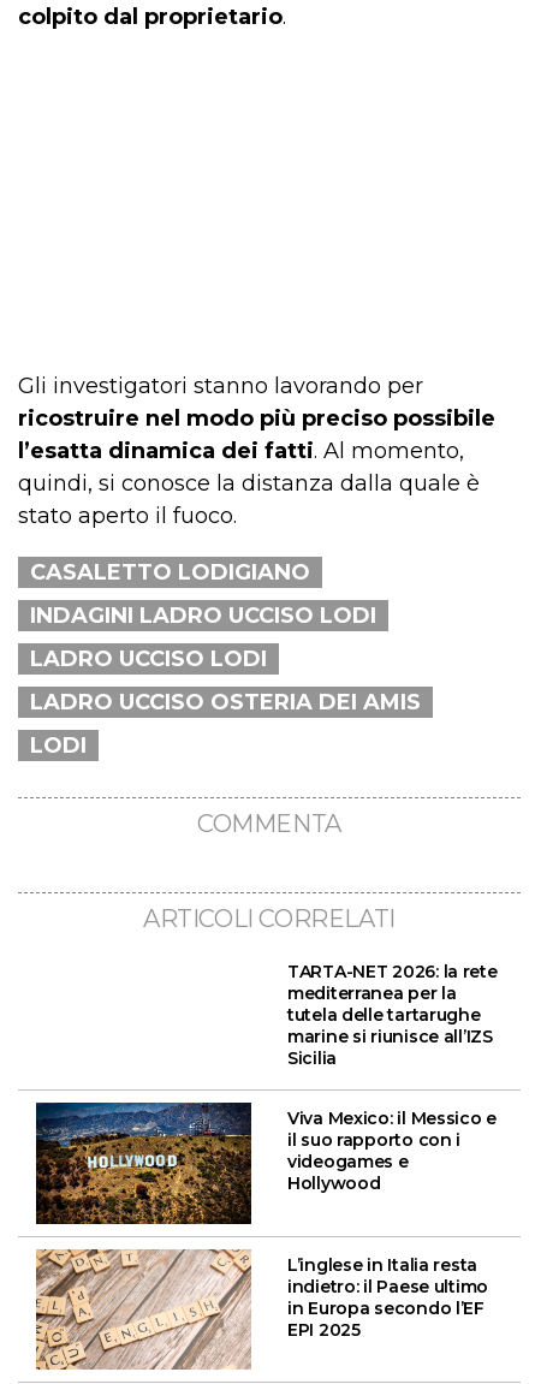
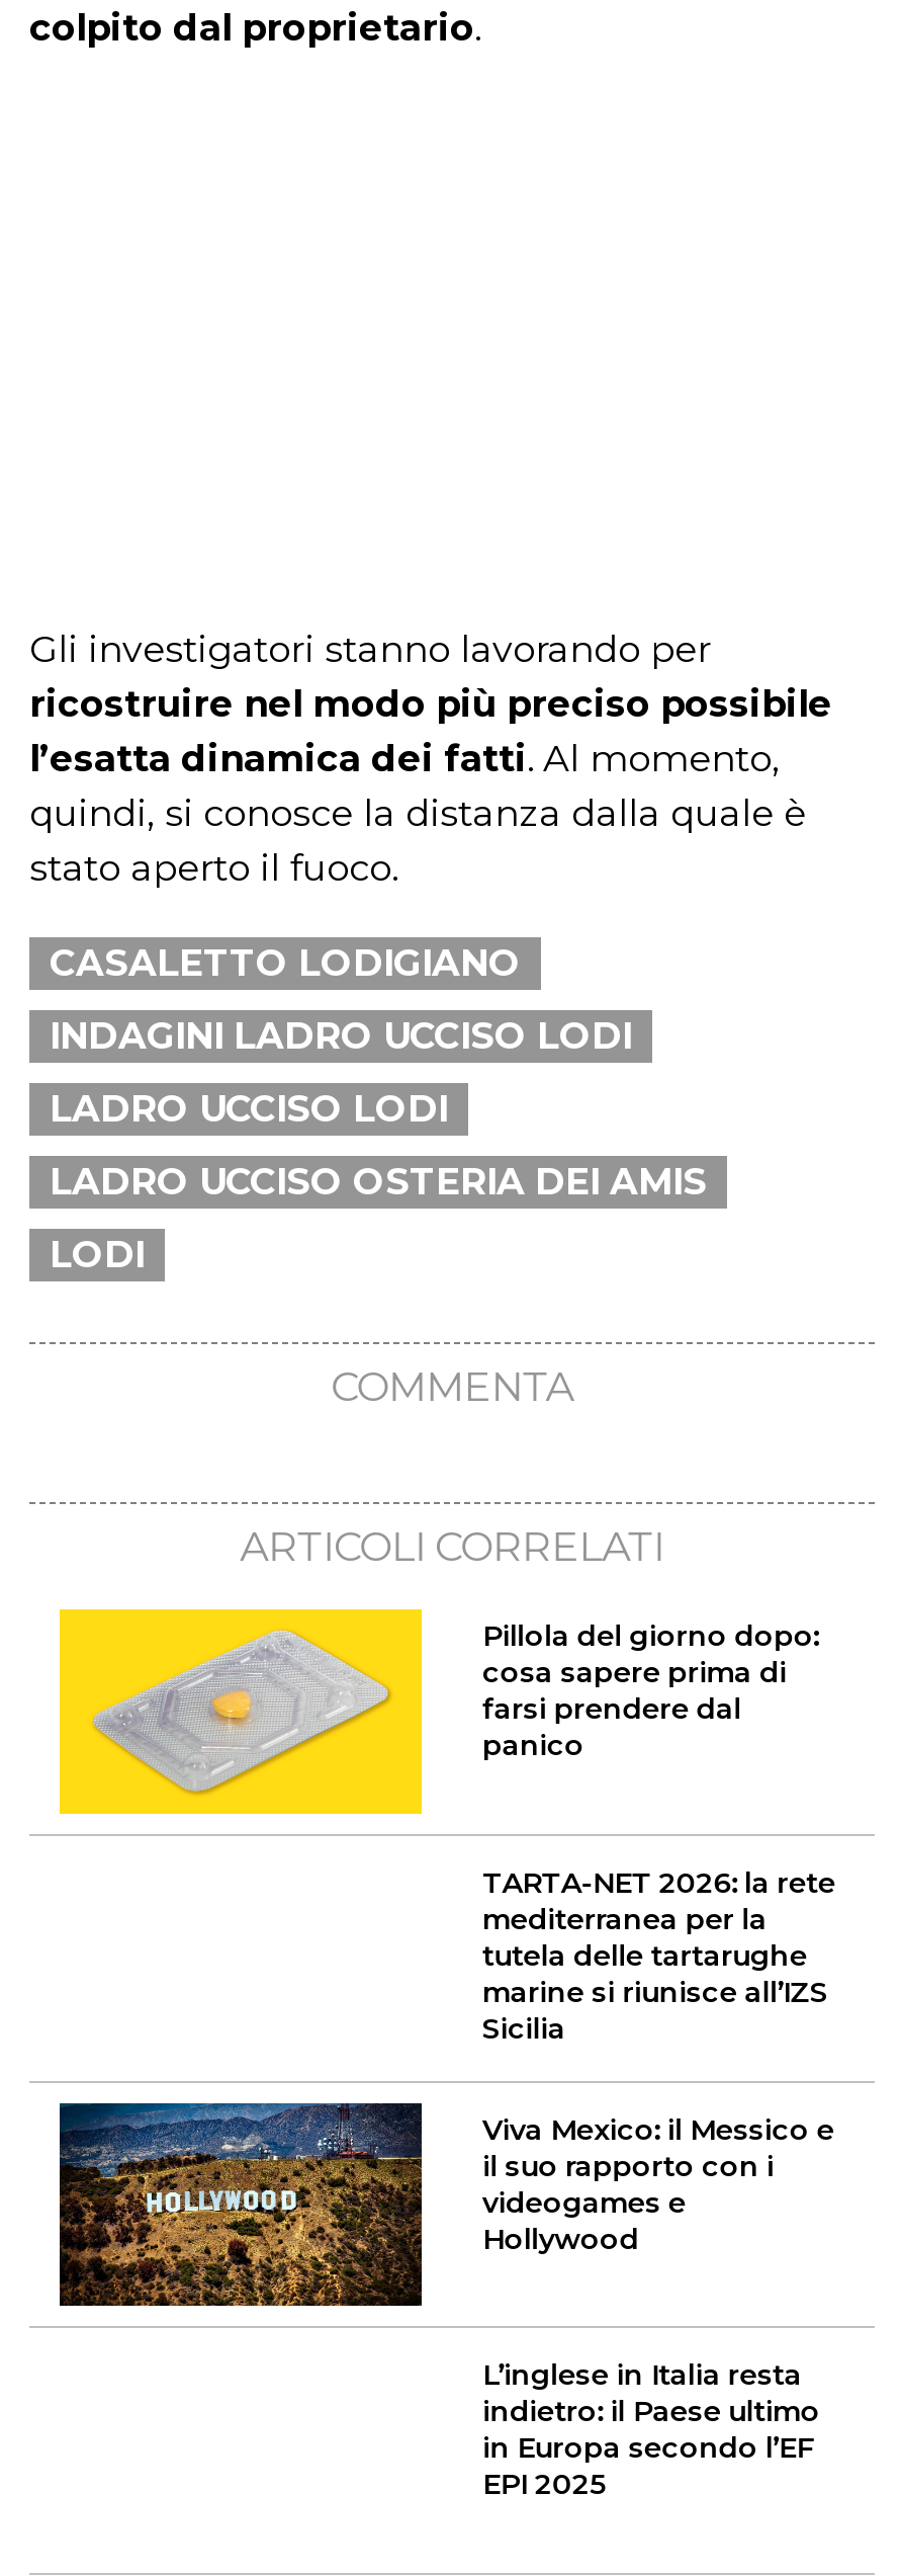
+ [image]
+ Pillola del giorno dopo:
+ cosa sapere prima di
+ farsi prendere dal
+ panico

- [image]
